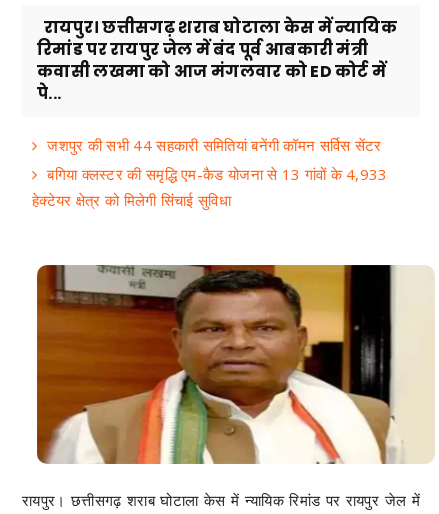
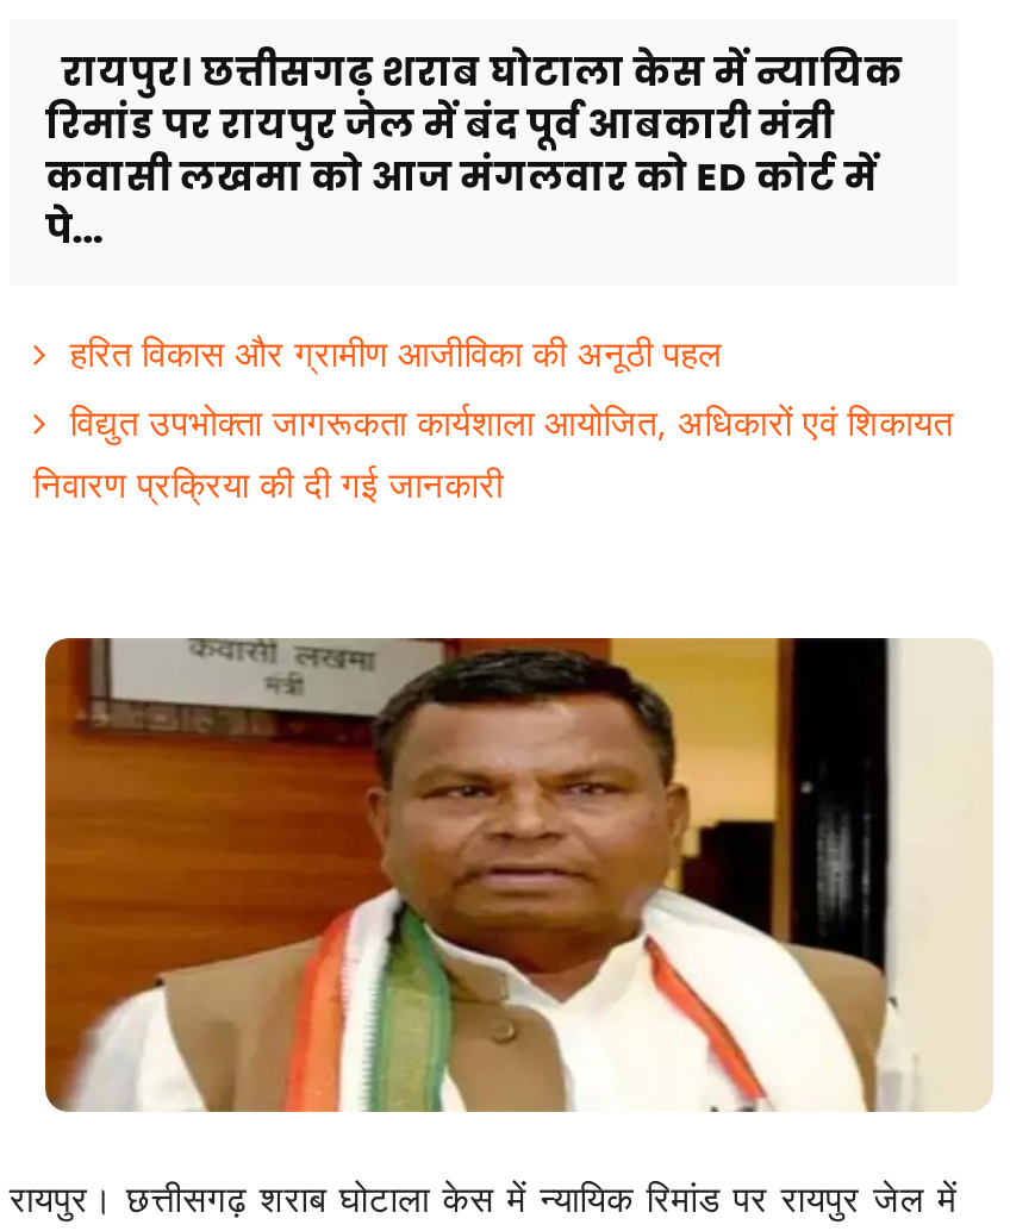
- जशपुर की सभी 44 सहकारी समितियां बनेंगी कॉमन सर्विस सेंटर
- बगिया क्लस्टर की समृद्धि एम-कैड योजना से 13 गांवों के 4,933
- हेक्टेयर क्षेत्र को मिलेगी सिंचाई सुविधा
+ हरित विकास और ग्रामीण आजीविका की अनूठी पहल
+ विद्युत उपभोक्ता जागरूकता कार्यशाला आयोजित, अधिकारों एवं शिकायत
+ निवारण प्रक्रिया की दी गई जानकारी
